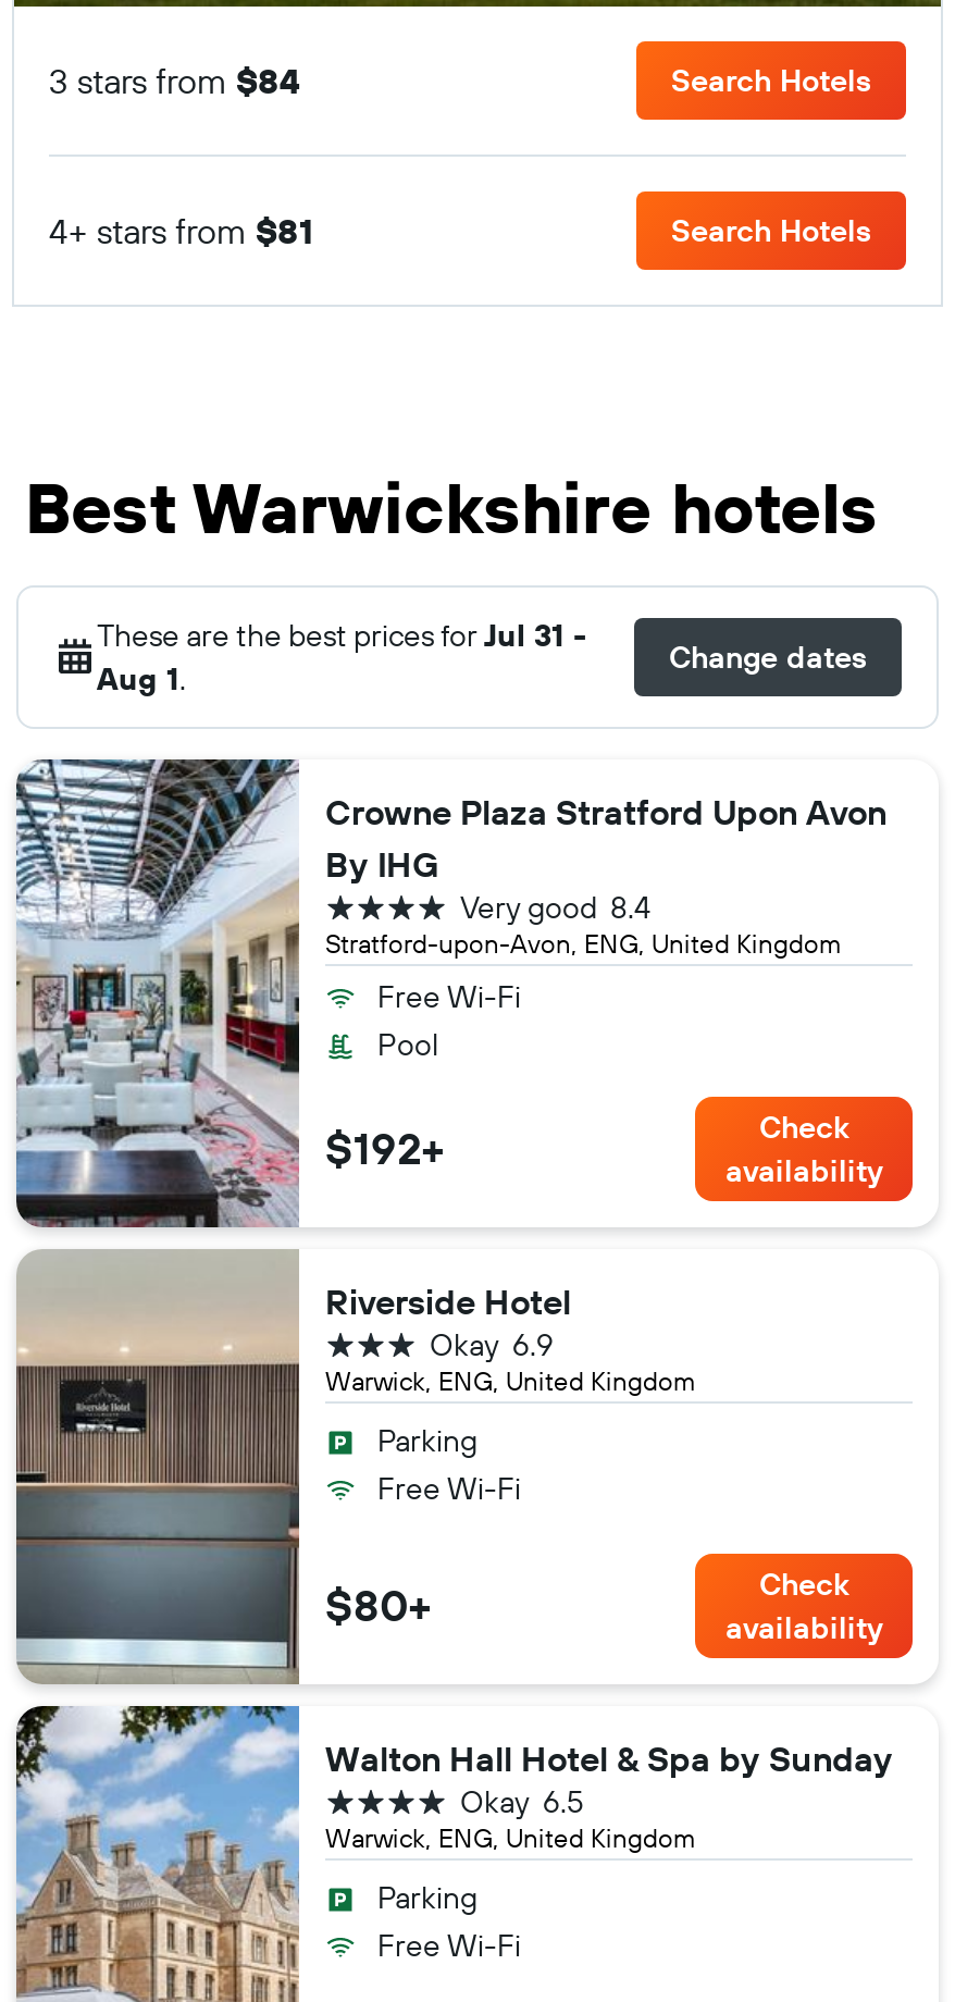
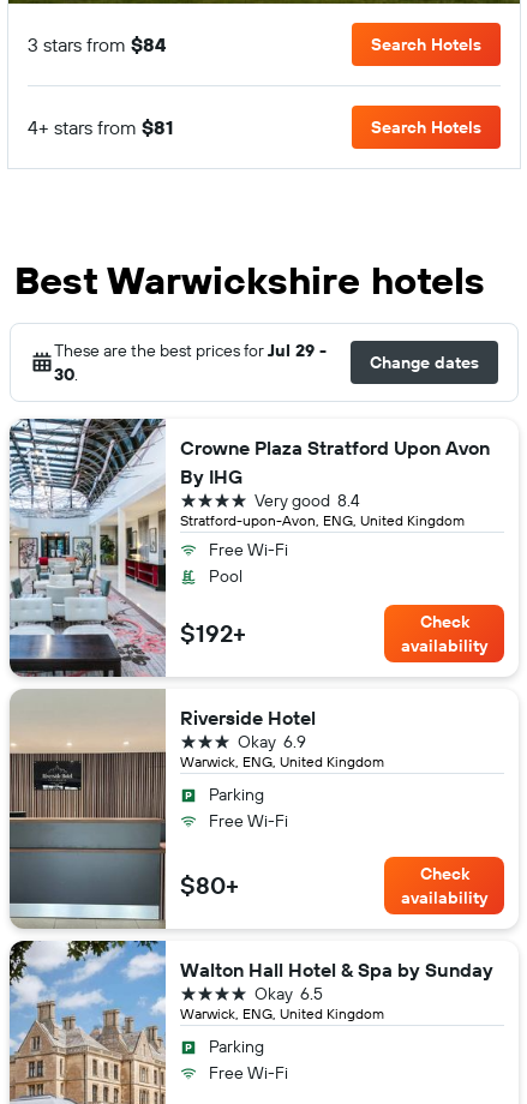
- These are the best prices for Jul 31 -
- Aug 1.
+ These are the best prices for Jul 29 -
+ 30.
